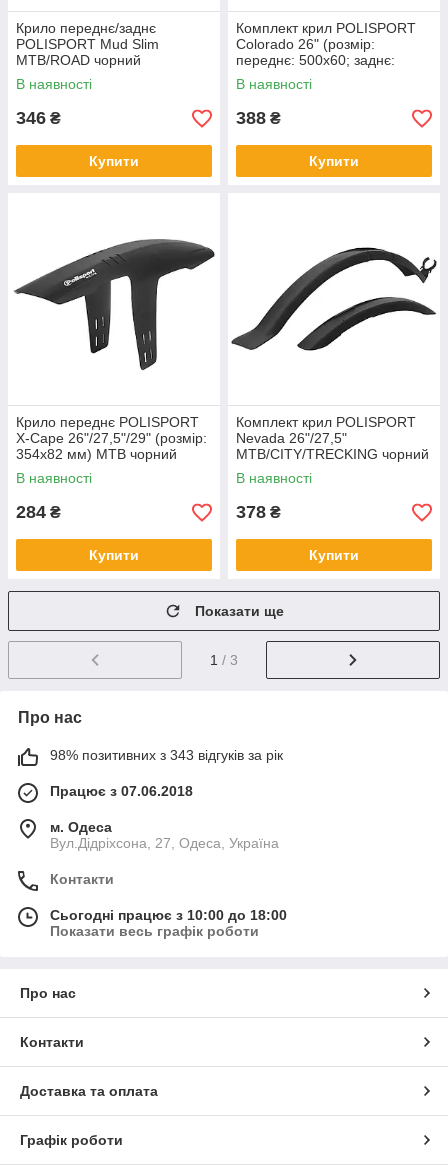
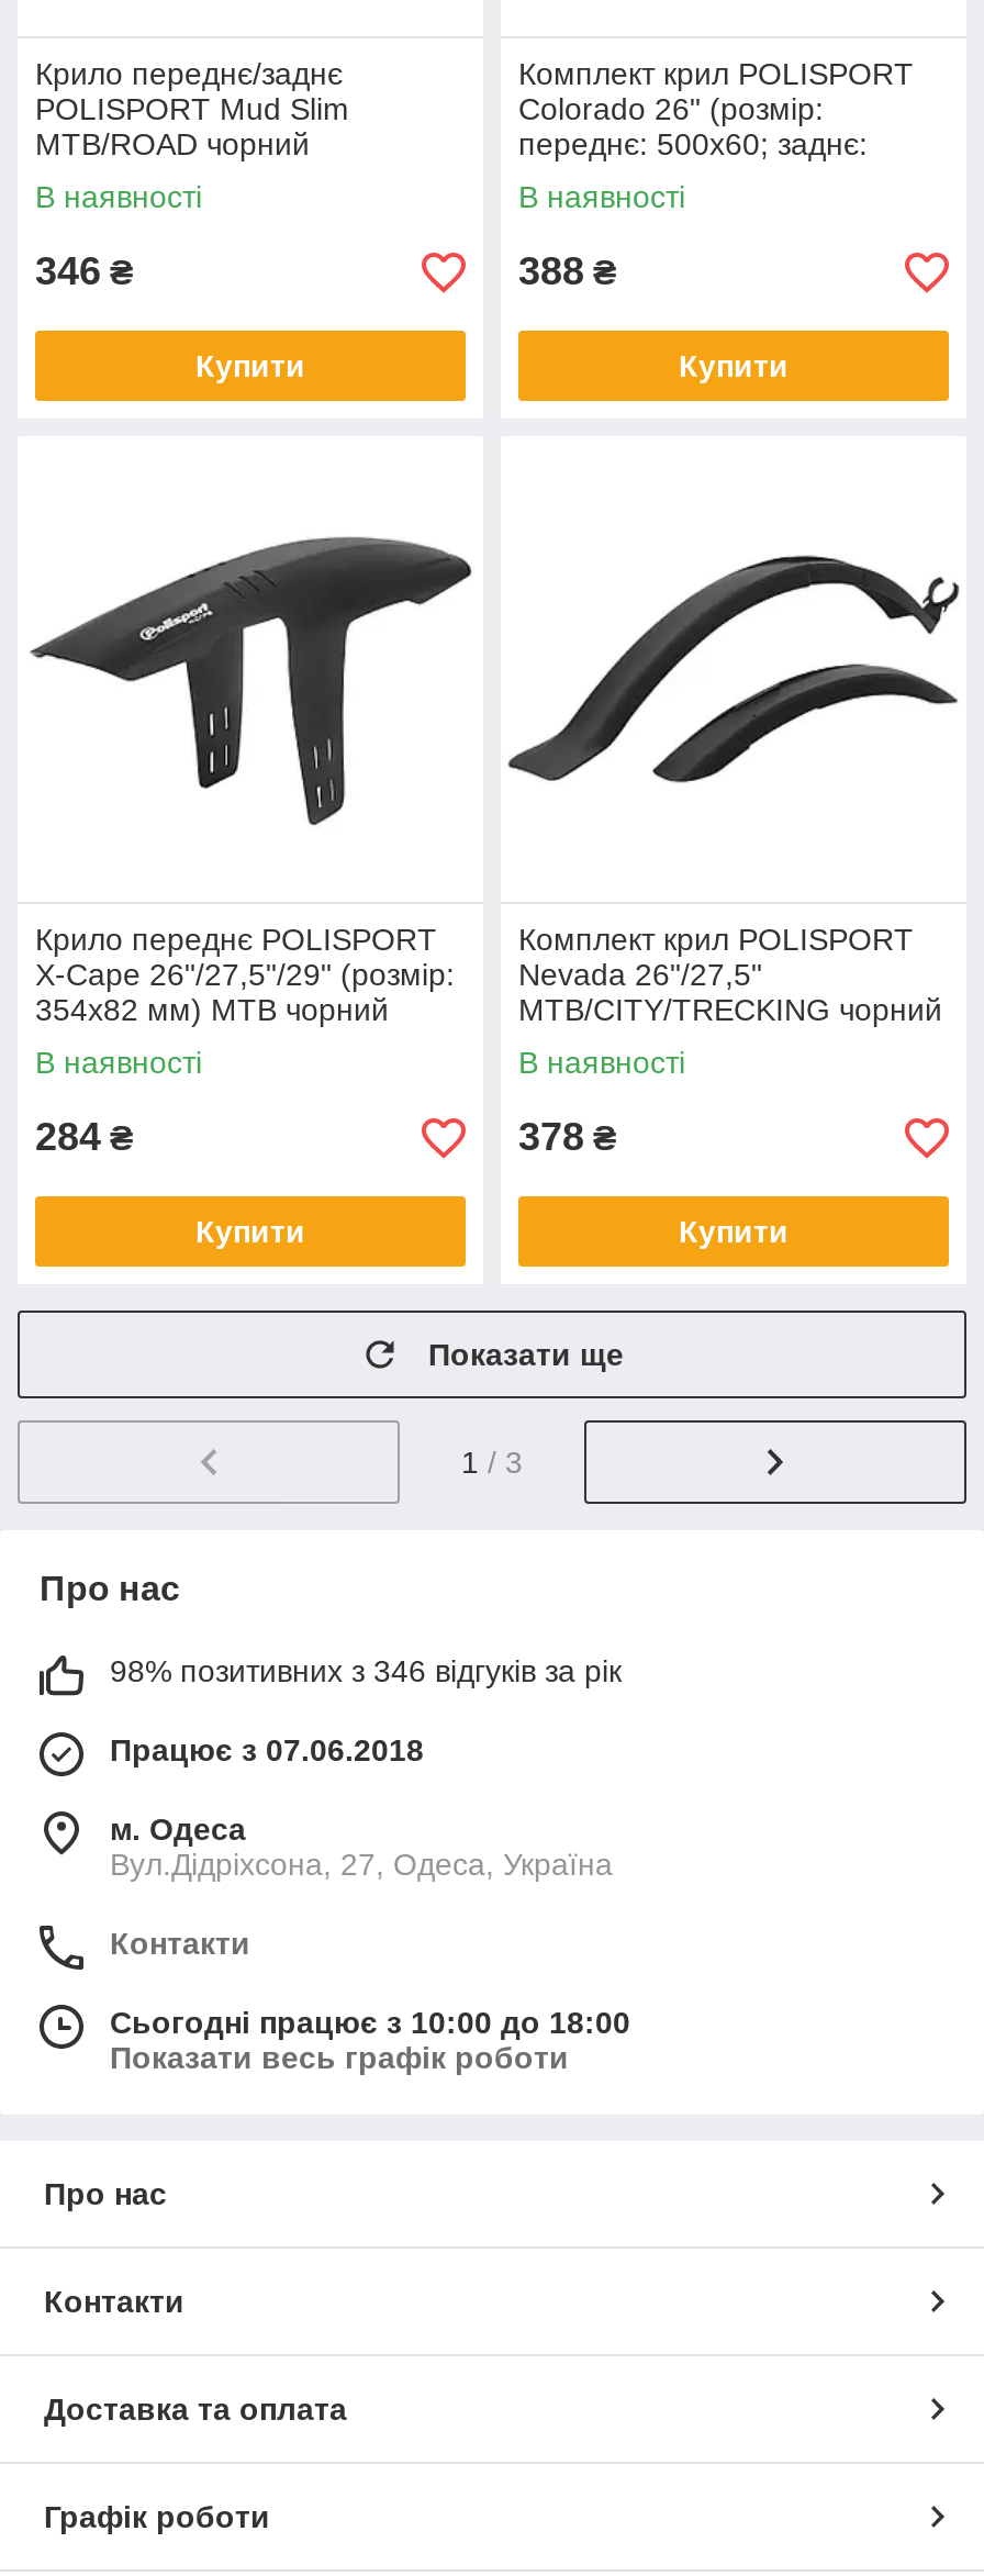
- 98% позитивних з 343 відгуків за рік
+ 98% позитивних з 346 відгуків за рік
